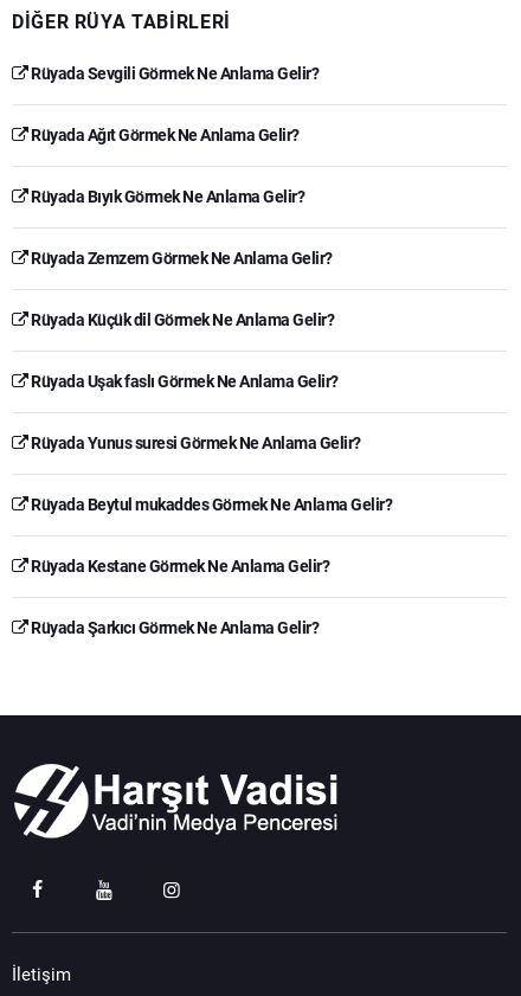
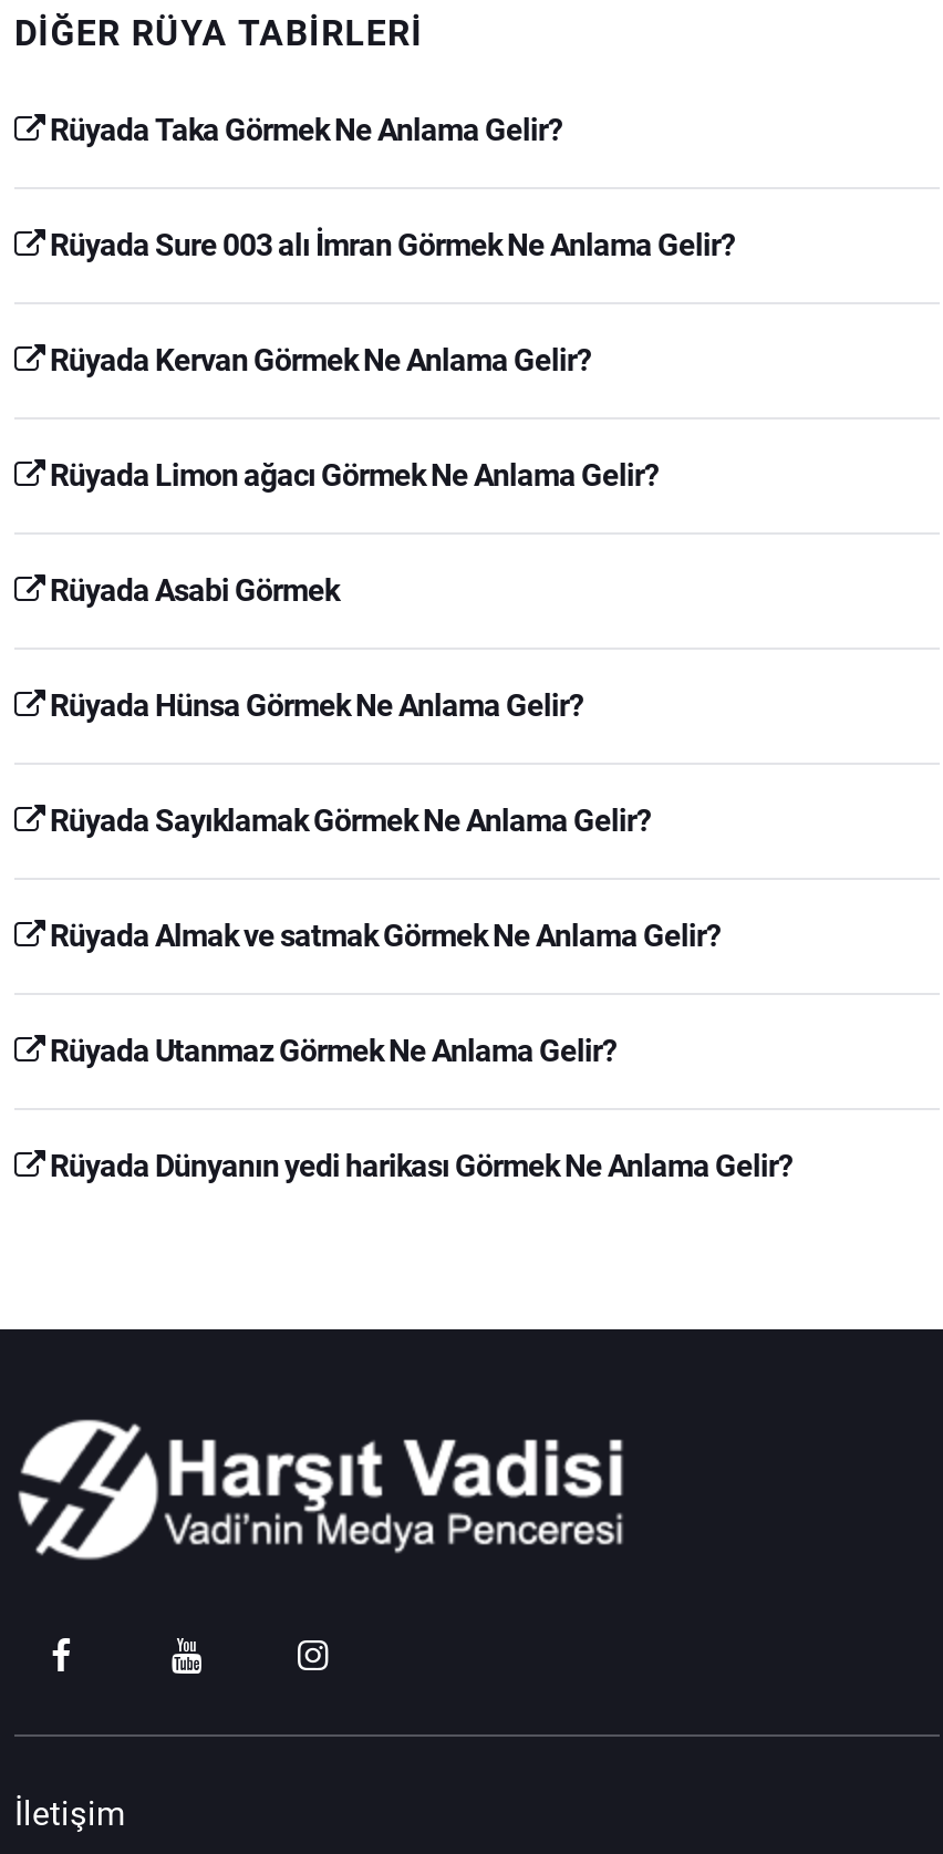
- Rüyada Sevgili Görmek Ne Anlama Gelir?
+ Rüyada Taka Görmek Ne Anlama Gelir?

- Rüyada Ağıt Görmek Ne Anlama Gelir?
+ Rüyada Sure 003 alı İmran Görmek Ne Anlama Gelir?

- Rüyada Bıyık Görmek Ne Anlama Gelir?
+ Rüyada Kervan Görmek Ne Anlama Gelir?

- Rüyada Zemzem Görmek Ne Anlama Gelir?
+ Rüyada Limon ağacı Görmek Ne Anlama Gelir?

- Rüyada Küçük dil Görmek Ne Anlama Gelir?
+ Rüyada Asabi Görmek

- Rüyada Uşak faslı Görmek Ne Anlama Gelir?
+ Rüyada Hünsa Görmek Ne Anlama Gelir?

- Rüyada Yunus suresi Görmek Ne Anlama Gelir?
+ Rüyada Sayıklamak Görmek Ne Anlama Gelir?

- Rüyada Beytul mukaddes Görmek Ne Anlama Gelir?
+ Rüyada Almak ve satmak Görmek Ne Anlama Gelir?

- Rüyada Kestane Görmek Ne Anlama Gelir?
+ Rüyada Utanmaz Görmek Ne Anlama Gelir?

- Rüyada Şarkıcı Görmek Ne Anlama Gelir?
+ Rüyada Dünyanın yedi harikası Görmek Ne Anlama Gelir?
